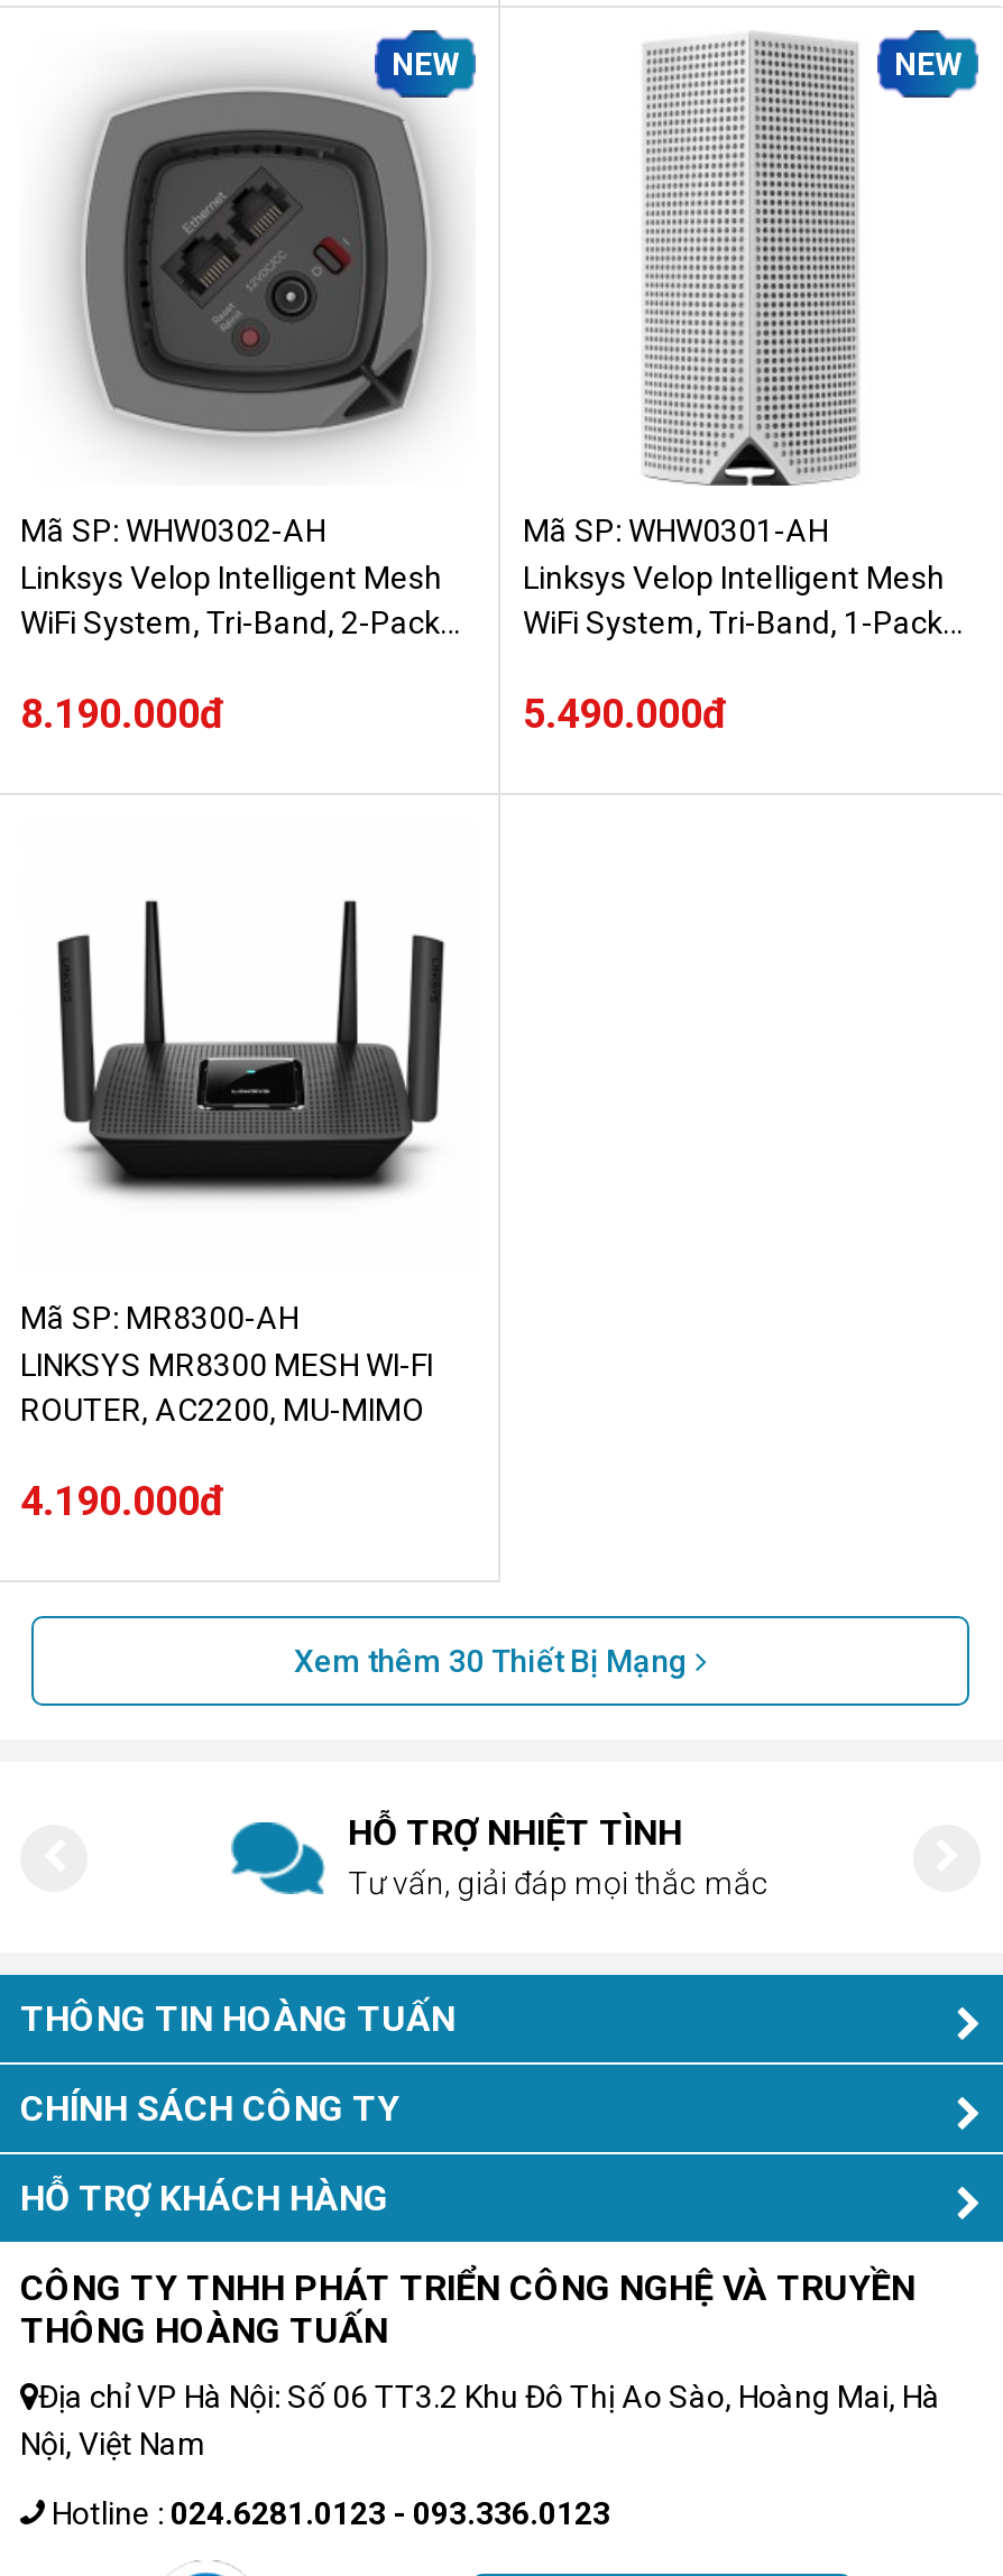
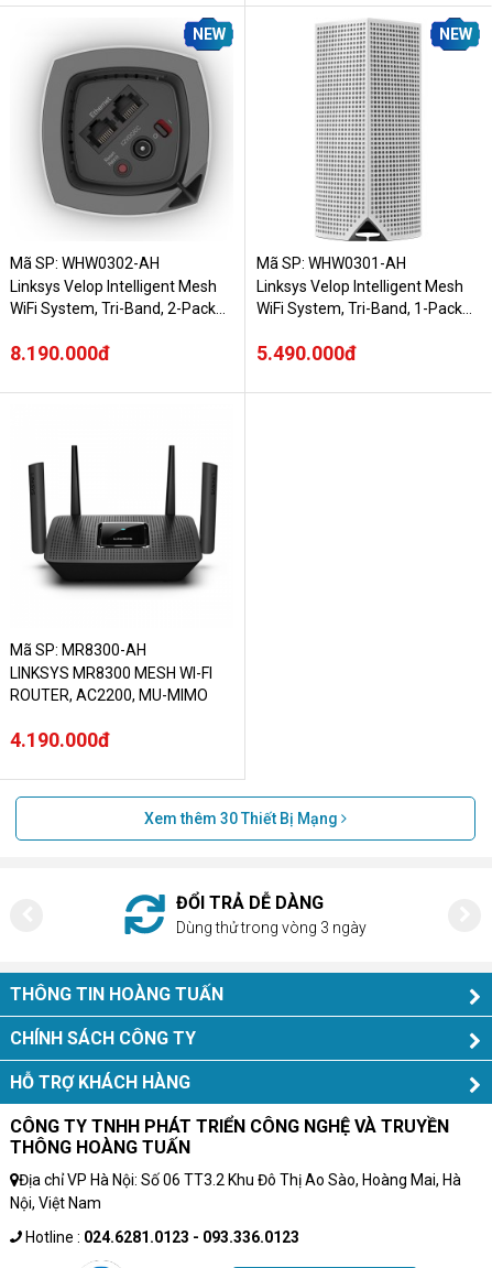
- [image]
- HỖ TRỢ NHIỆT TÌNH
- Tư vấn, giải đáp mọi thắc mắc
+ [image]
+ ĐỔI TRẢ DỄ DÀNG
+ Dùng thử trong vòng 3 ngày
